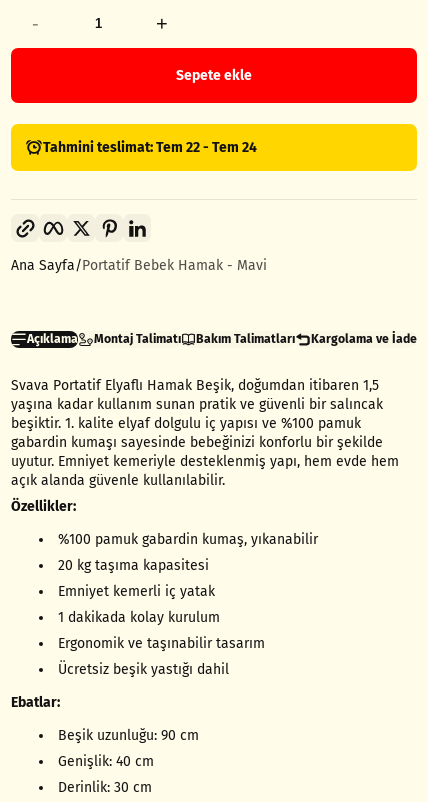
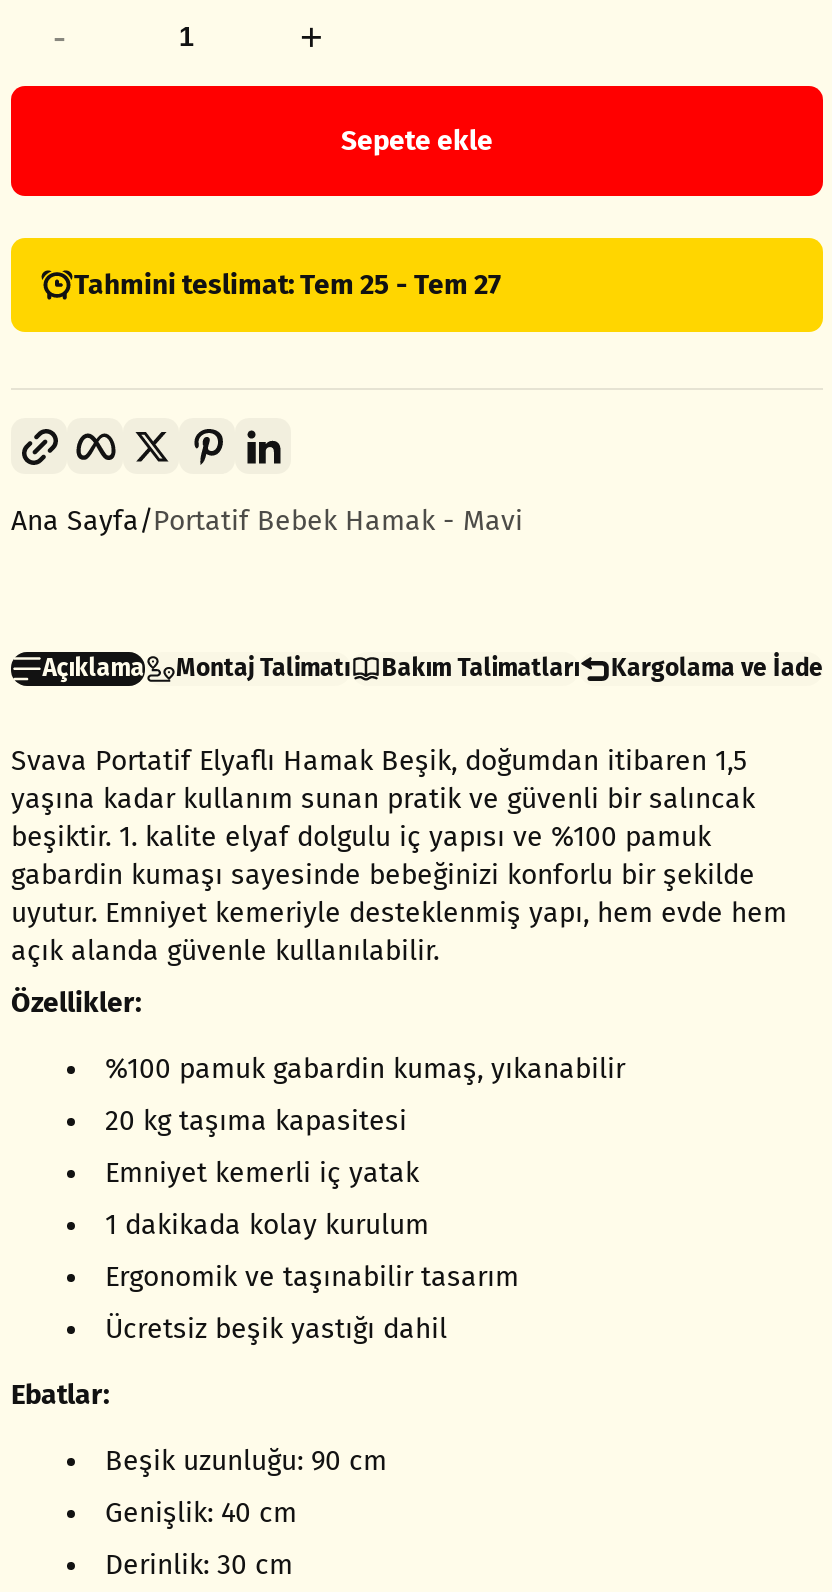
- Tahmini teslimat: Tem 22 - Tem 24
+ Tahmini teslimat: Tem 25 - Tem 27
